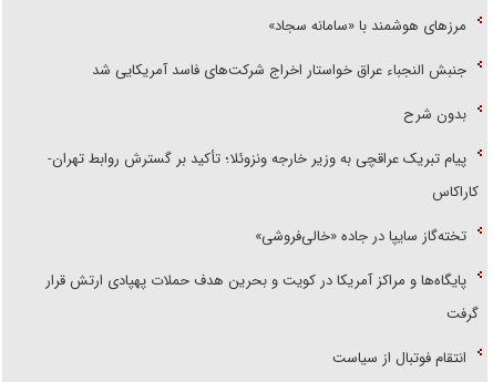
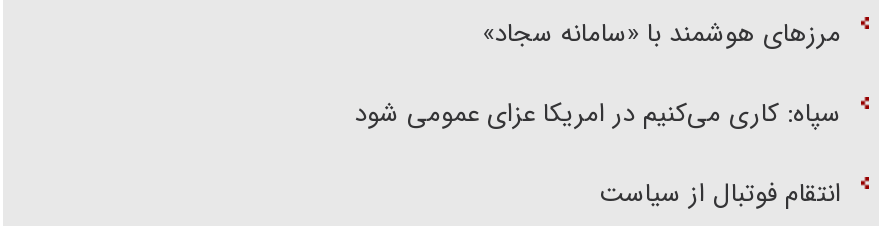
- جنبش النجباء عراق خواستار اخراج شرکت‌های فاسد آمریکایی شد
- بدون شرح
- پیام تبریک عراقچی به وزیر خارجه ونزوئلا؛ تأکید بر گسترش روابط تهران-
- کاراکاس
- تخته‌گاز سایپا در جاده «خالی‌فروشی»
- پایگاه‌ها و مراکز آمریکا در کویت و بحرین هدف حملات پهپادی ارتش قرار
- گرفت
+ سپاه: کاری می‌کنیم در امریکا عزای عمومی شود
